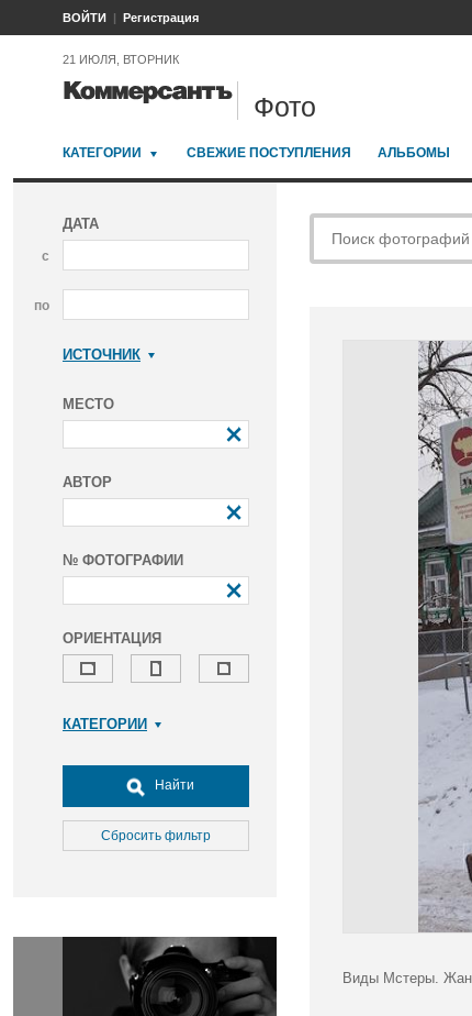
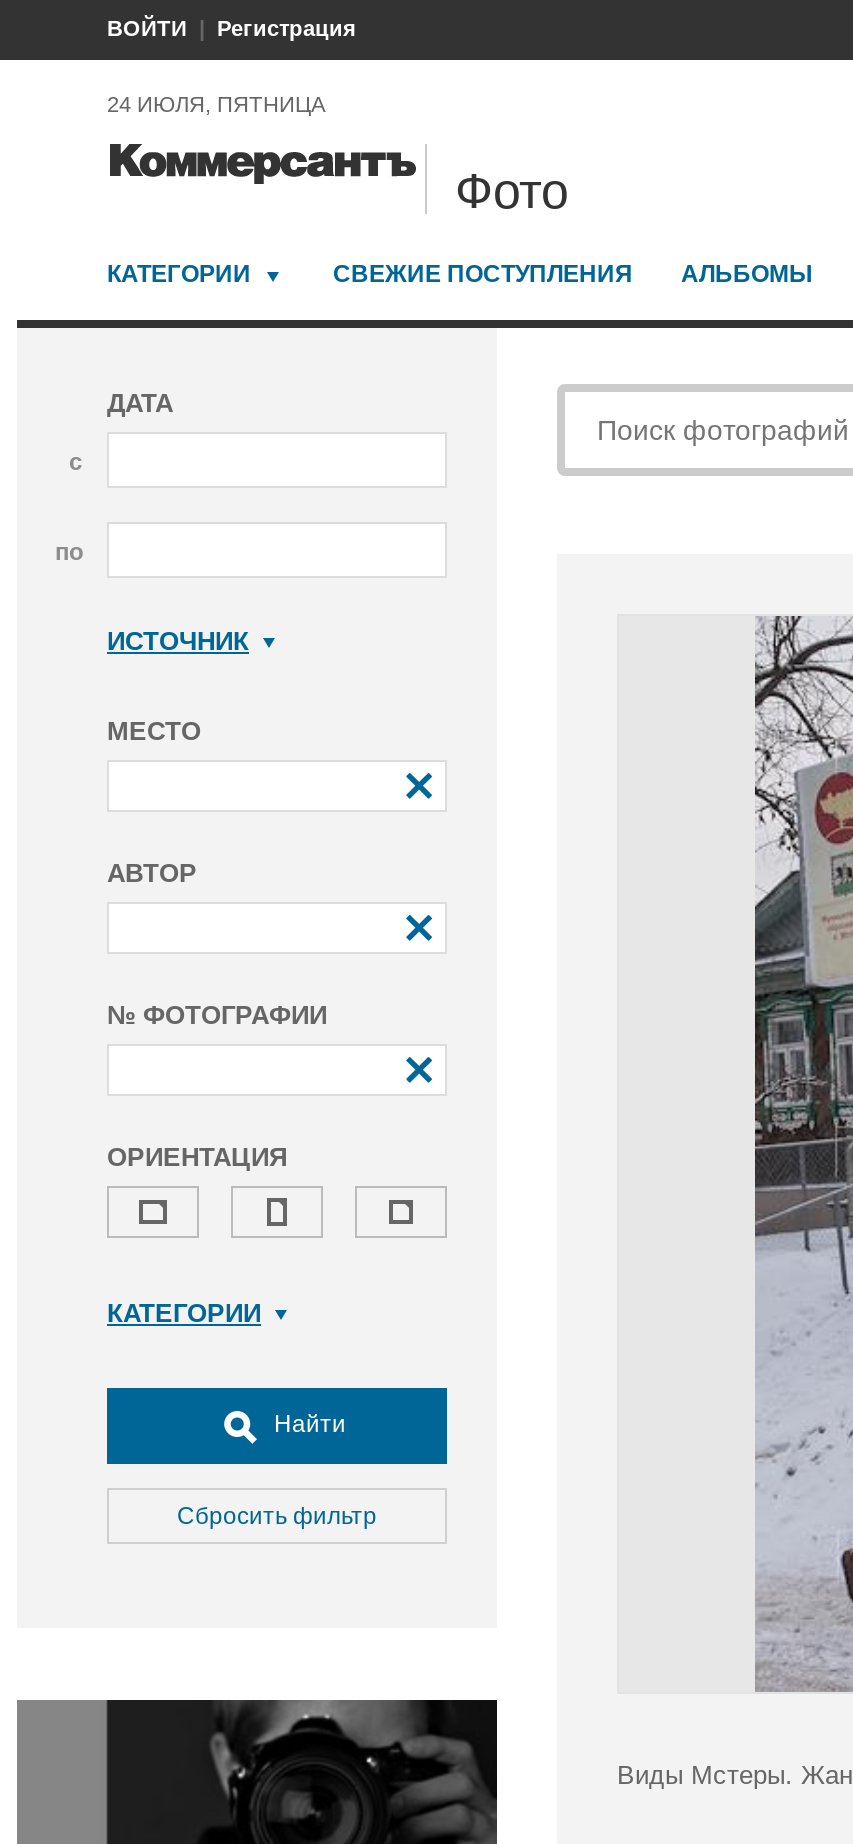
- 21 ИЮЛЯ, ВТОРНИК
+ 24 ИЮЛЯ, ПЯТНИЦА
